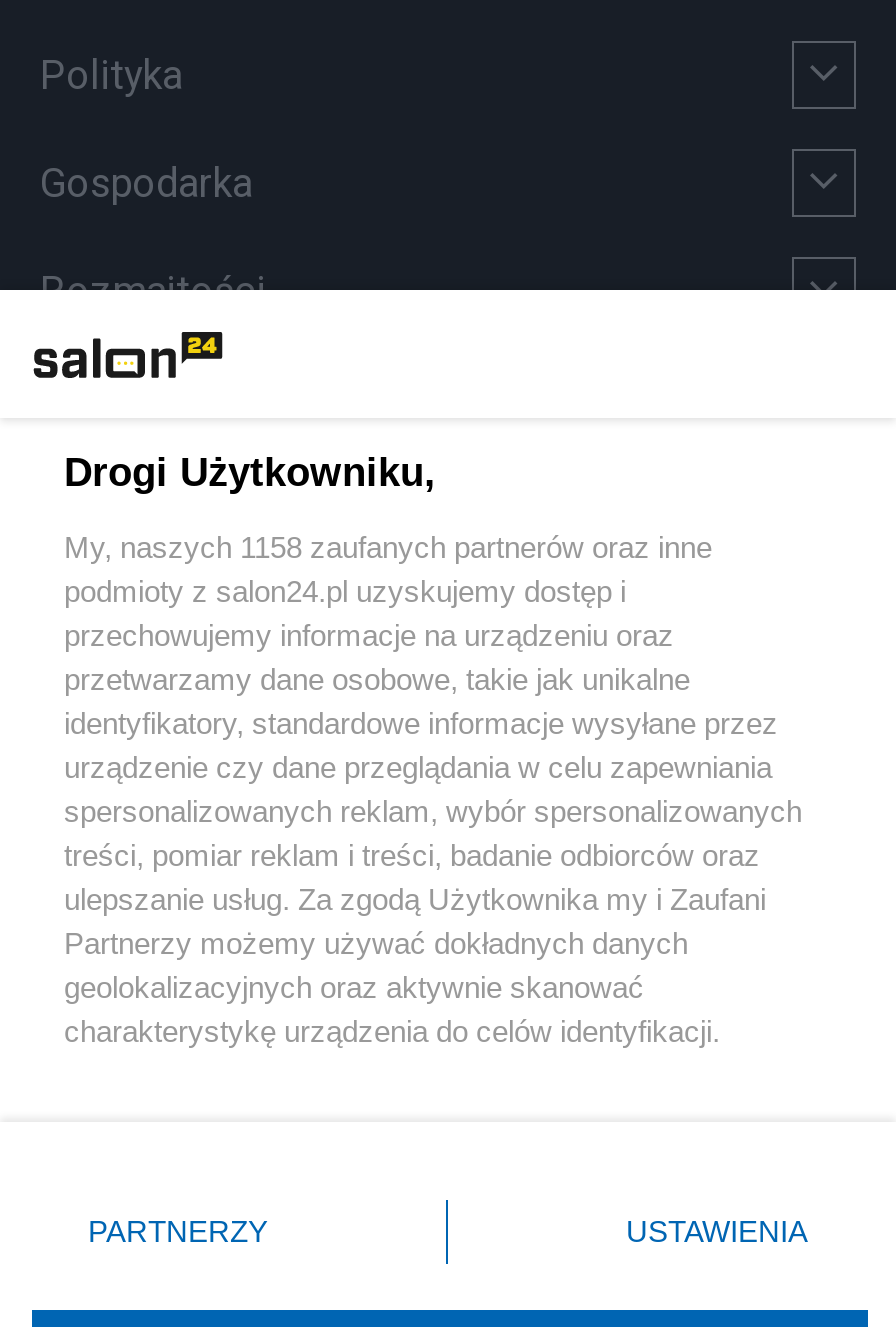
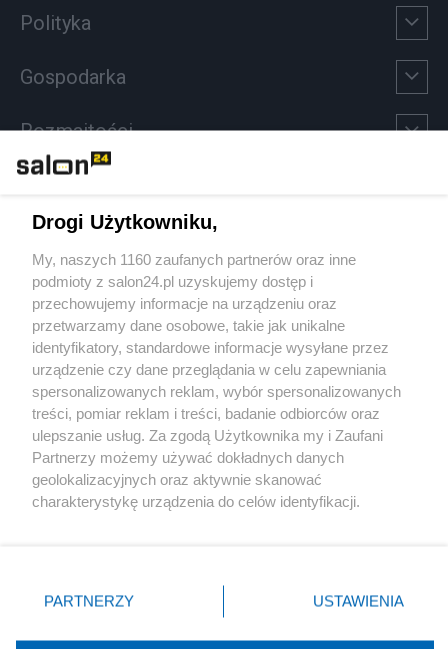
- My, naszych 1158 zaufanych partnerów oraz inne
+ My, naszych 1160 zaufanych partnerów oraz inne
